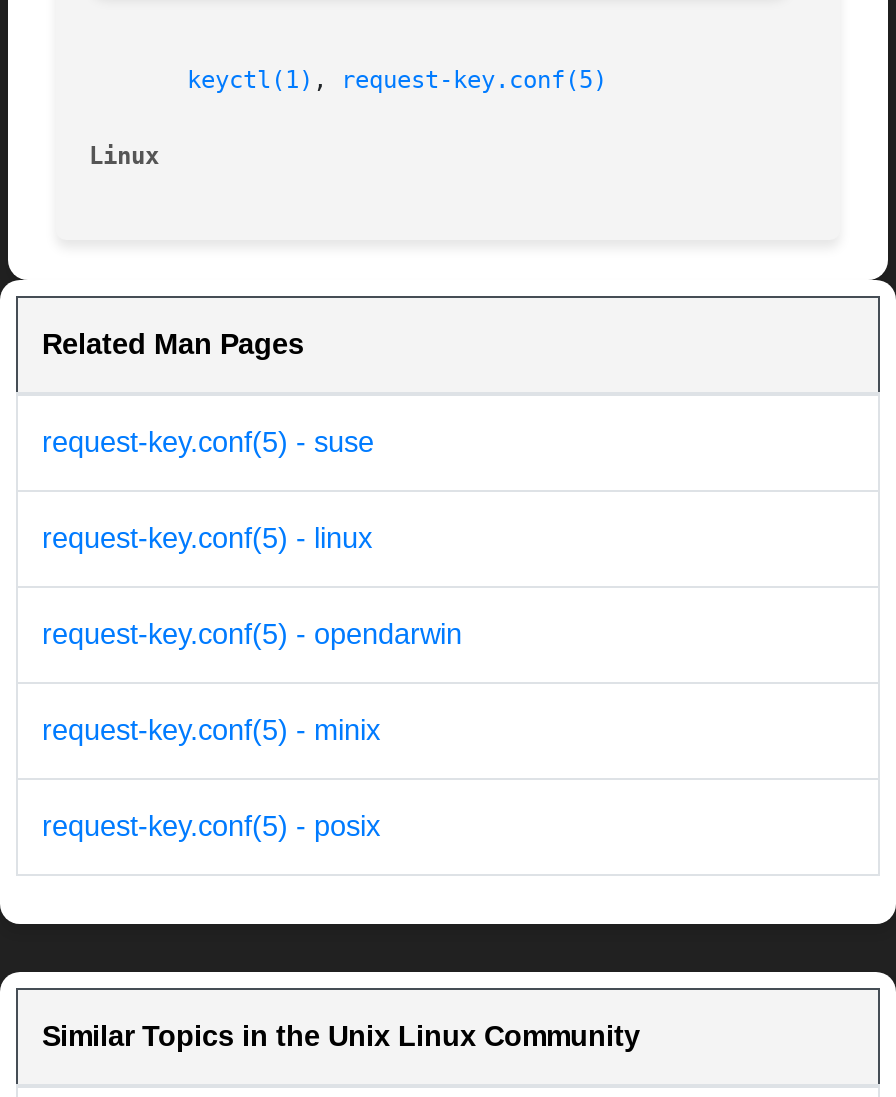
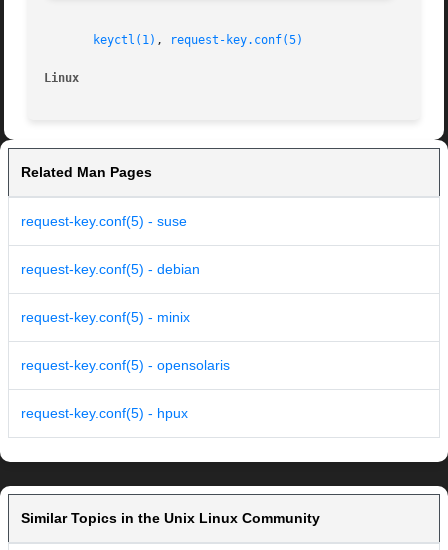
- request-key.conf(5) - linux
- request-key.conf(5) - opendarwin
+ request-key.conf(5) - debian

moved up: request-key.conf(5) - minix

- request-key.conf(5) - posix
+ request-key.conf(5) - opensolaris
+ request-key.conf(5) - hpux
